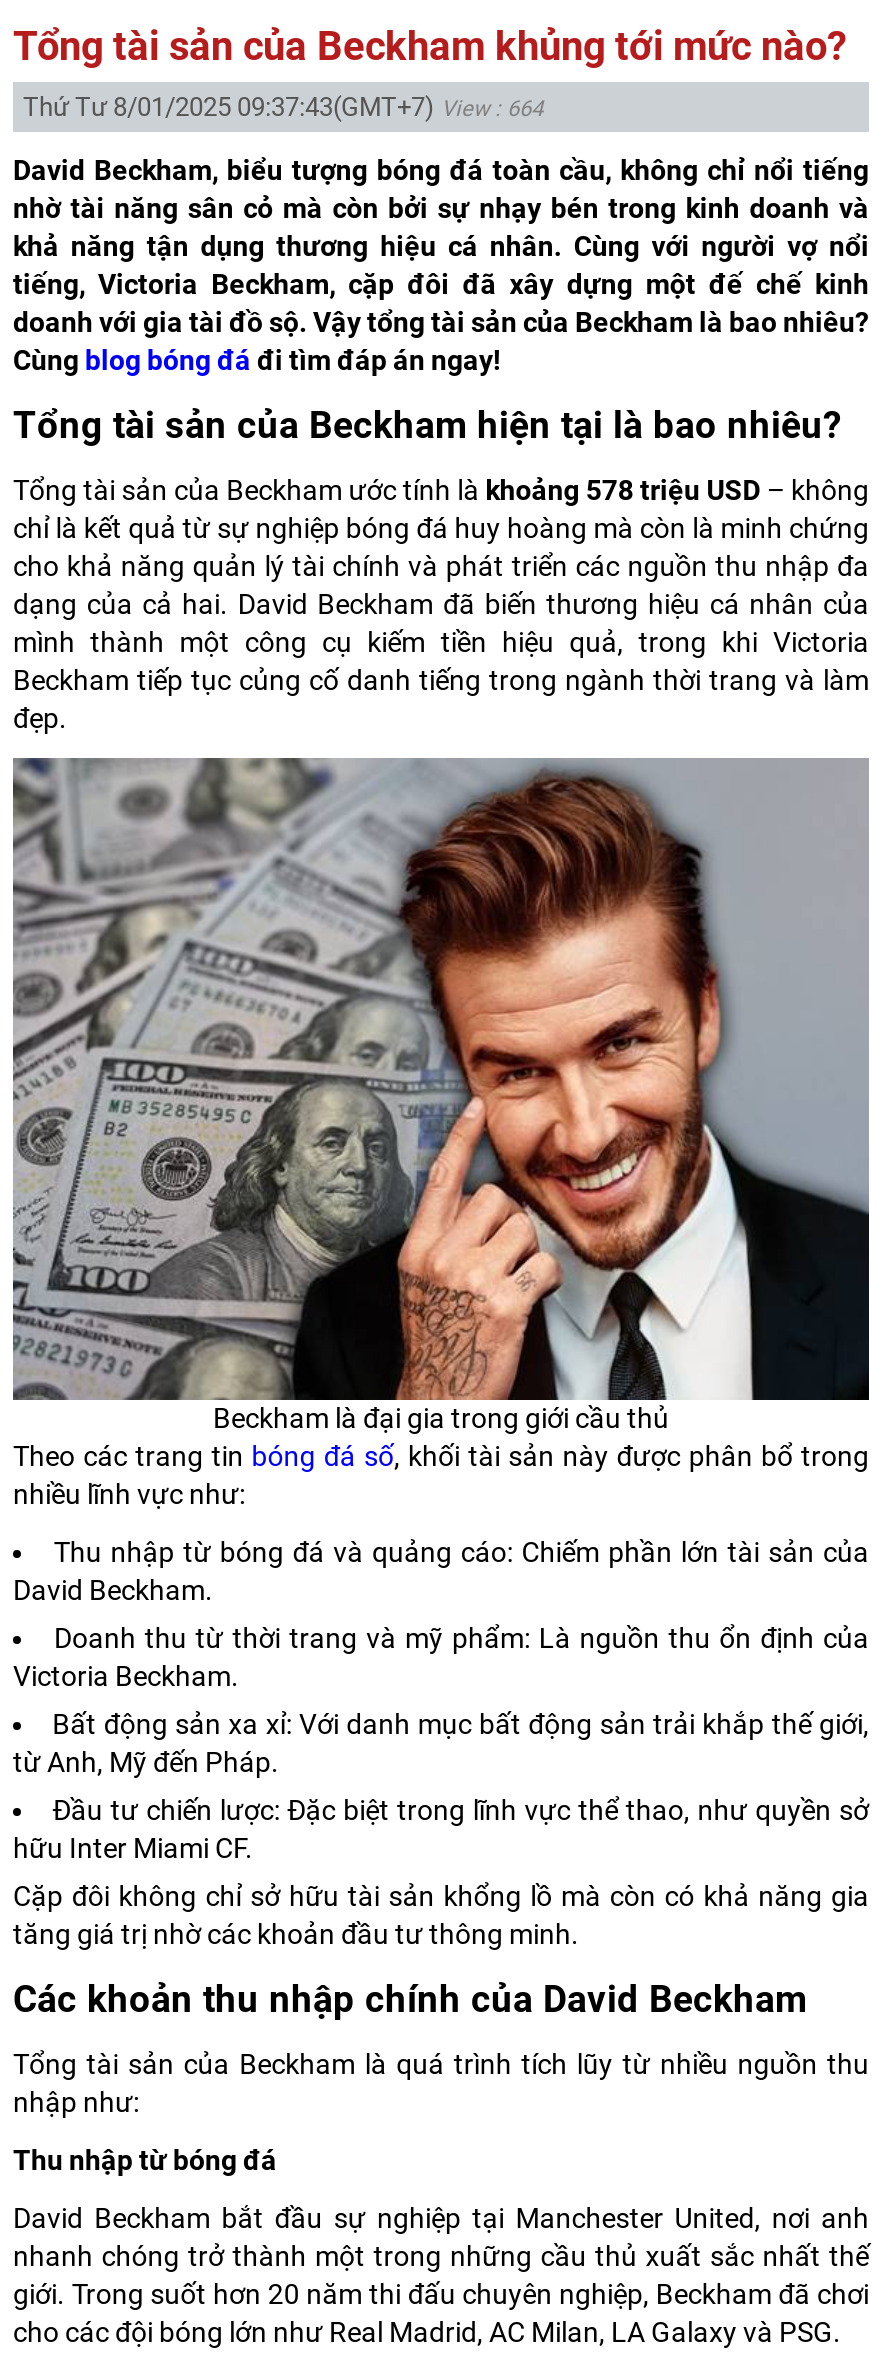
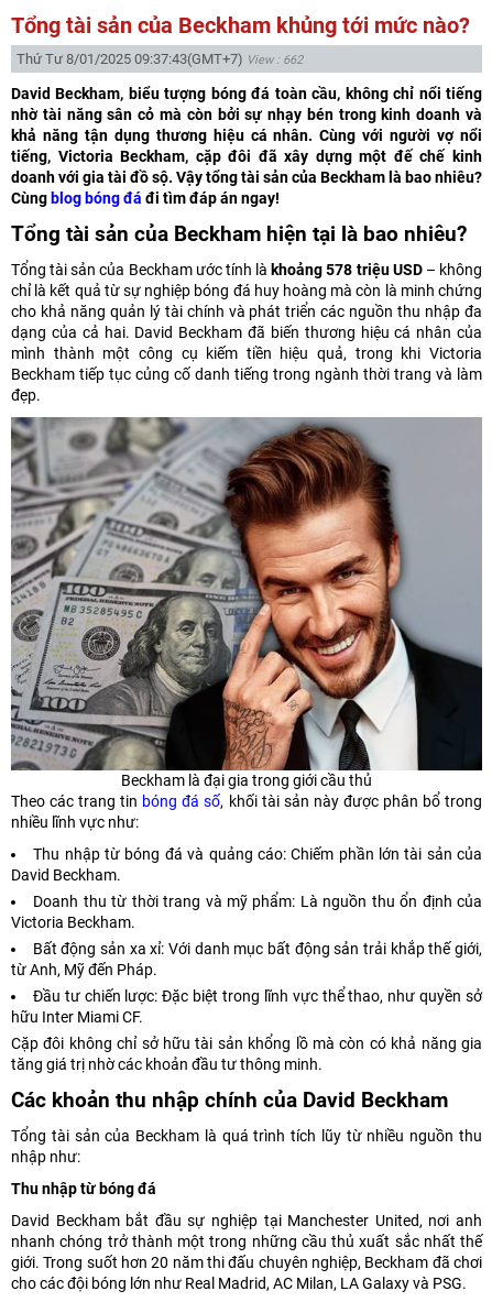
- Thứ Tư 8/01/2025 09:37:43(GMT+7) View : 664
+ Thứ Tư 8/01/2025 09:37:43(GMT+7) View : 662
